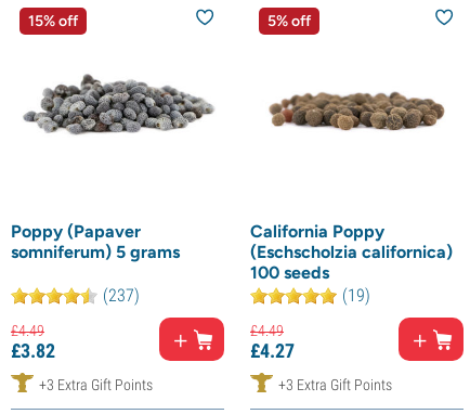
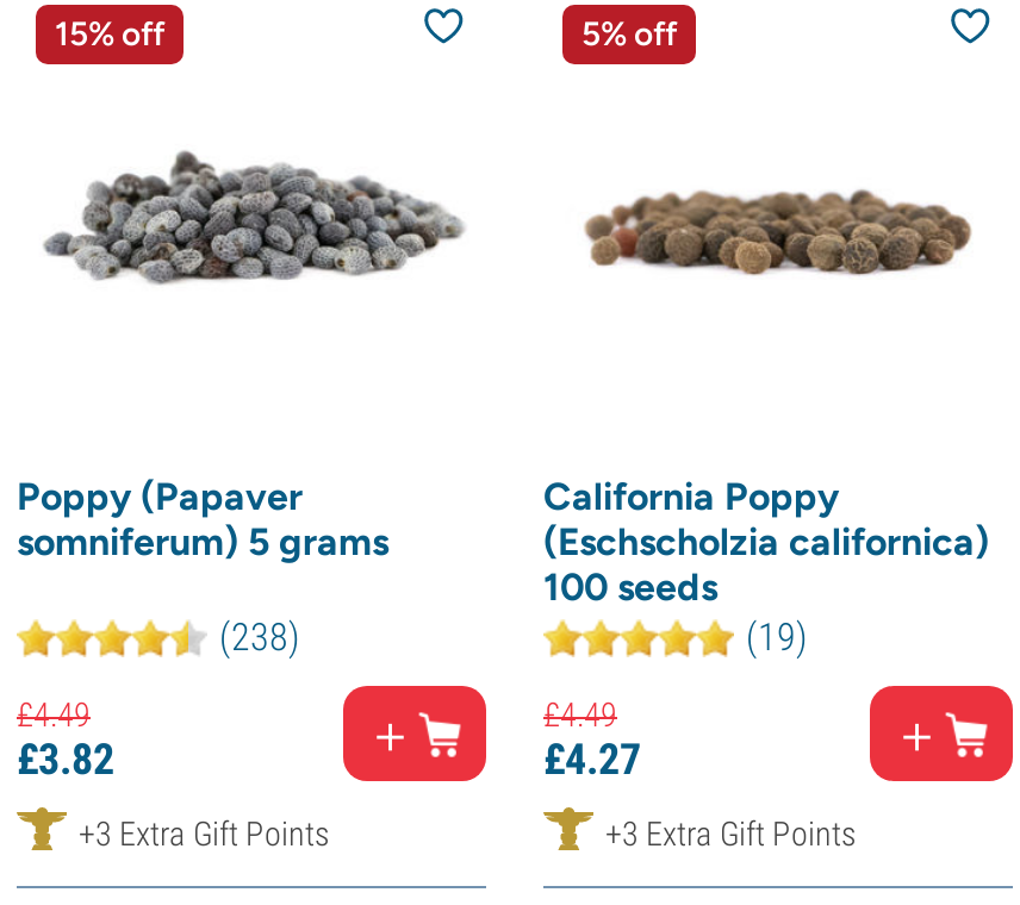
- (237)
+ (238)
